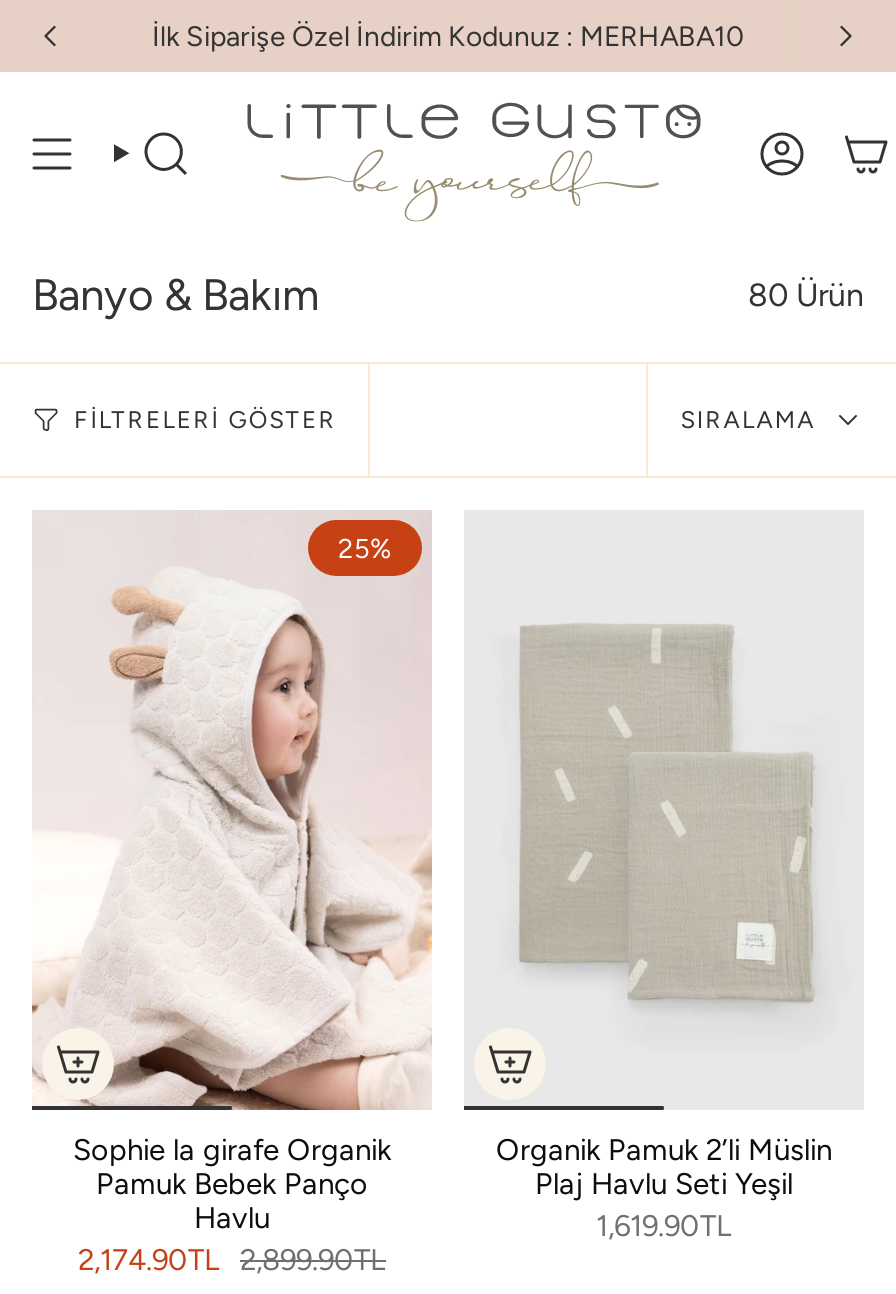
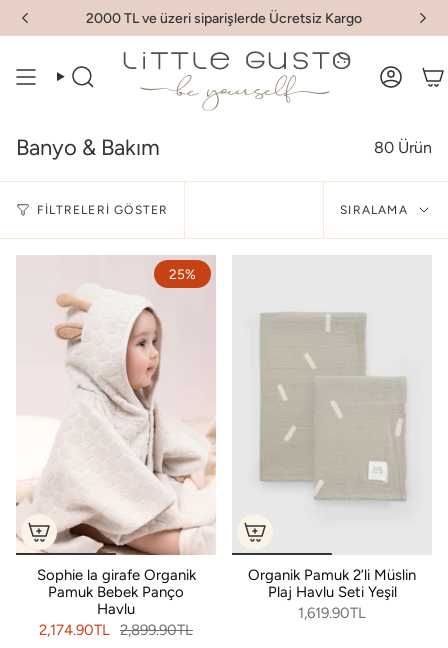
- İlk Siparişe Özel İndirim Kodunuz : MERHABA10
+ 2000 TL ve üzeri siparişlerde Ücretsiz Kargo
